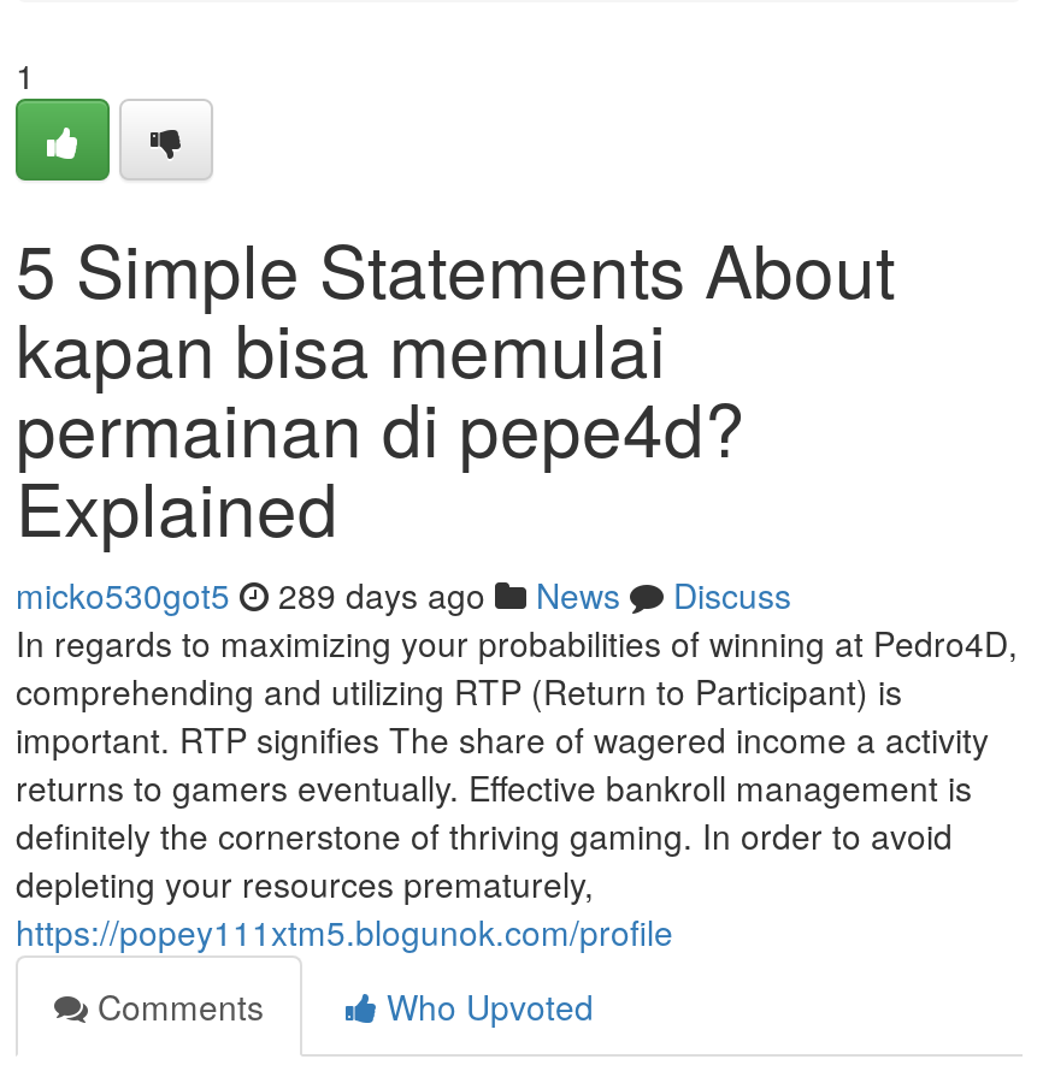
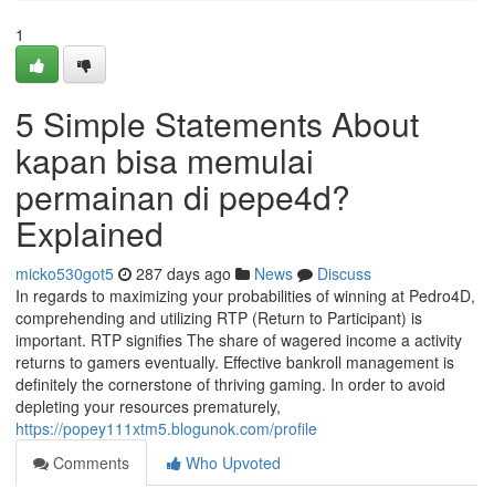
- micko530got5 289 days ago News Discuss
+ micko530got5 287 days ago News Discuss
